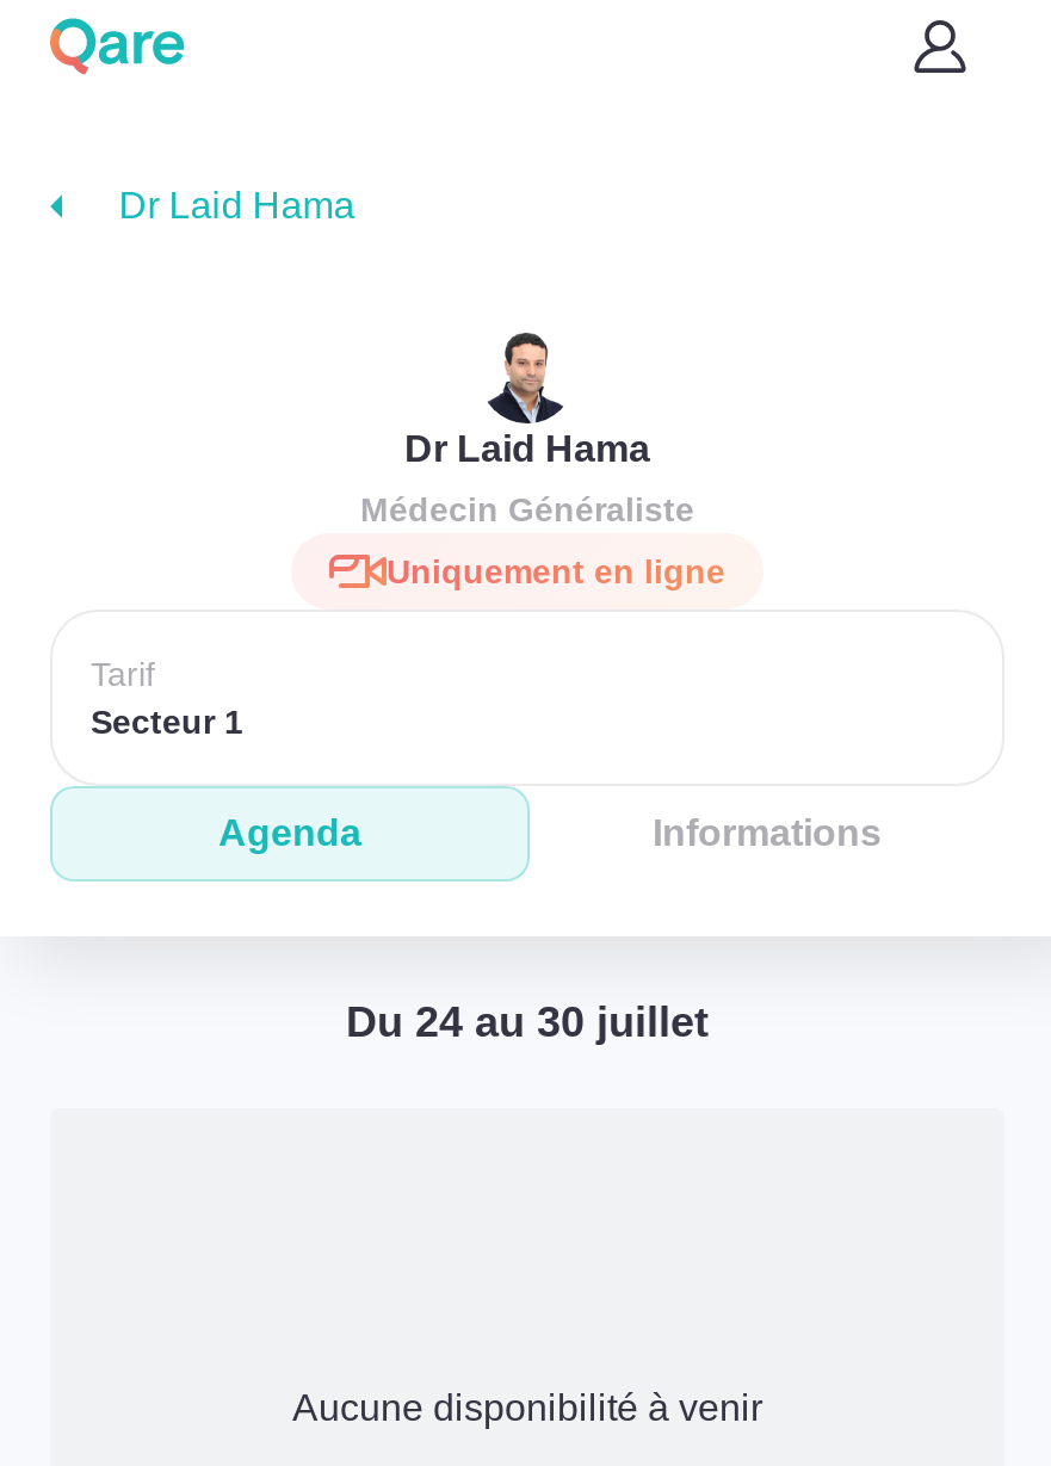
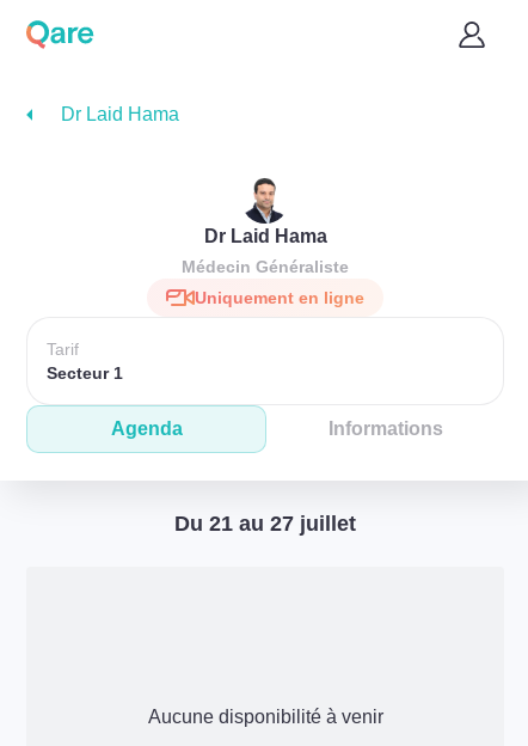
- Du 24 au 30 juillet
+ Du 21 au 27 juillet
